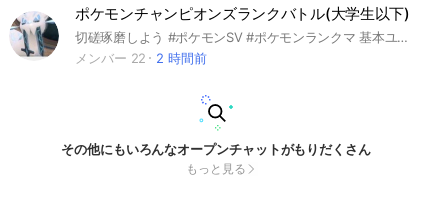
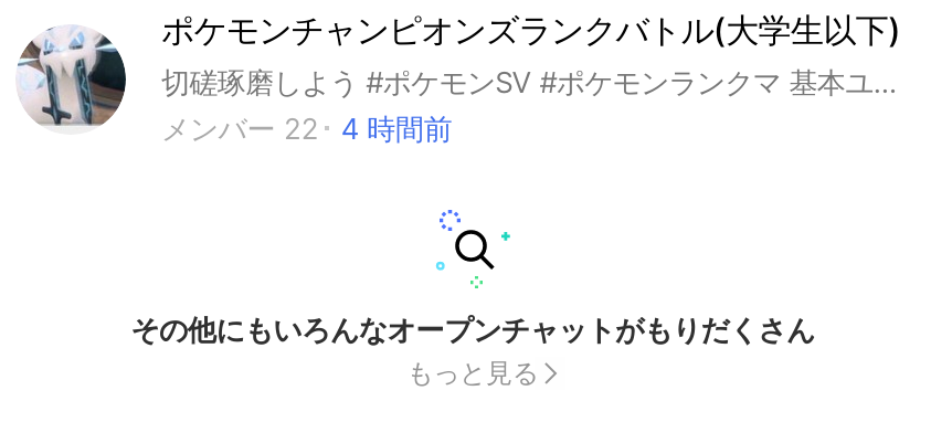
- メンバー 22 2 時間前
+ メンバー 22 4 時間前
